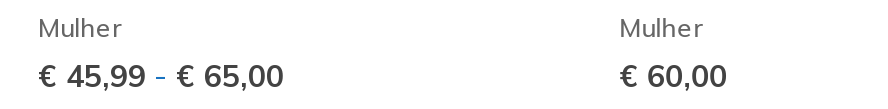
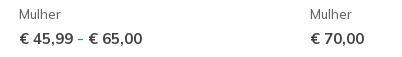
- € 60,00
+ € 70,00
